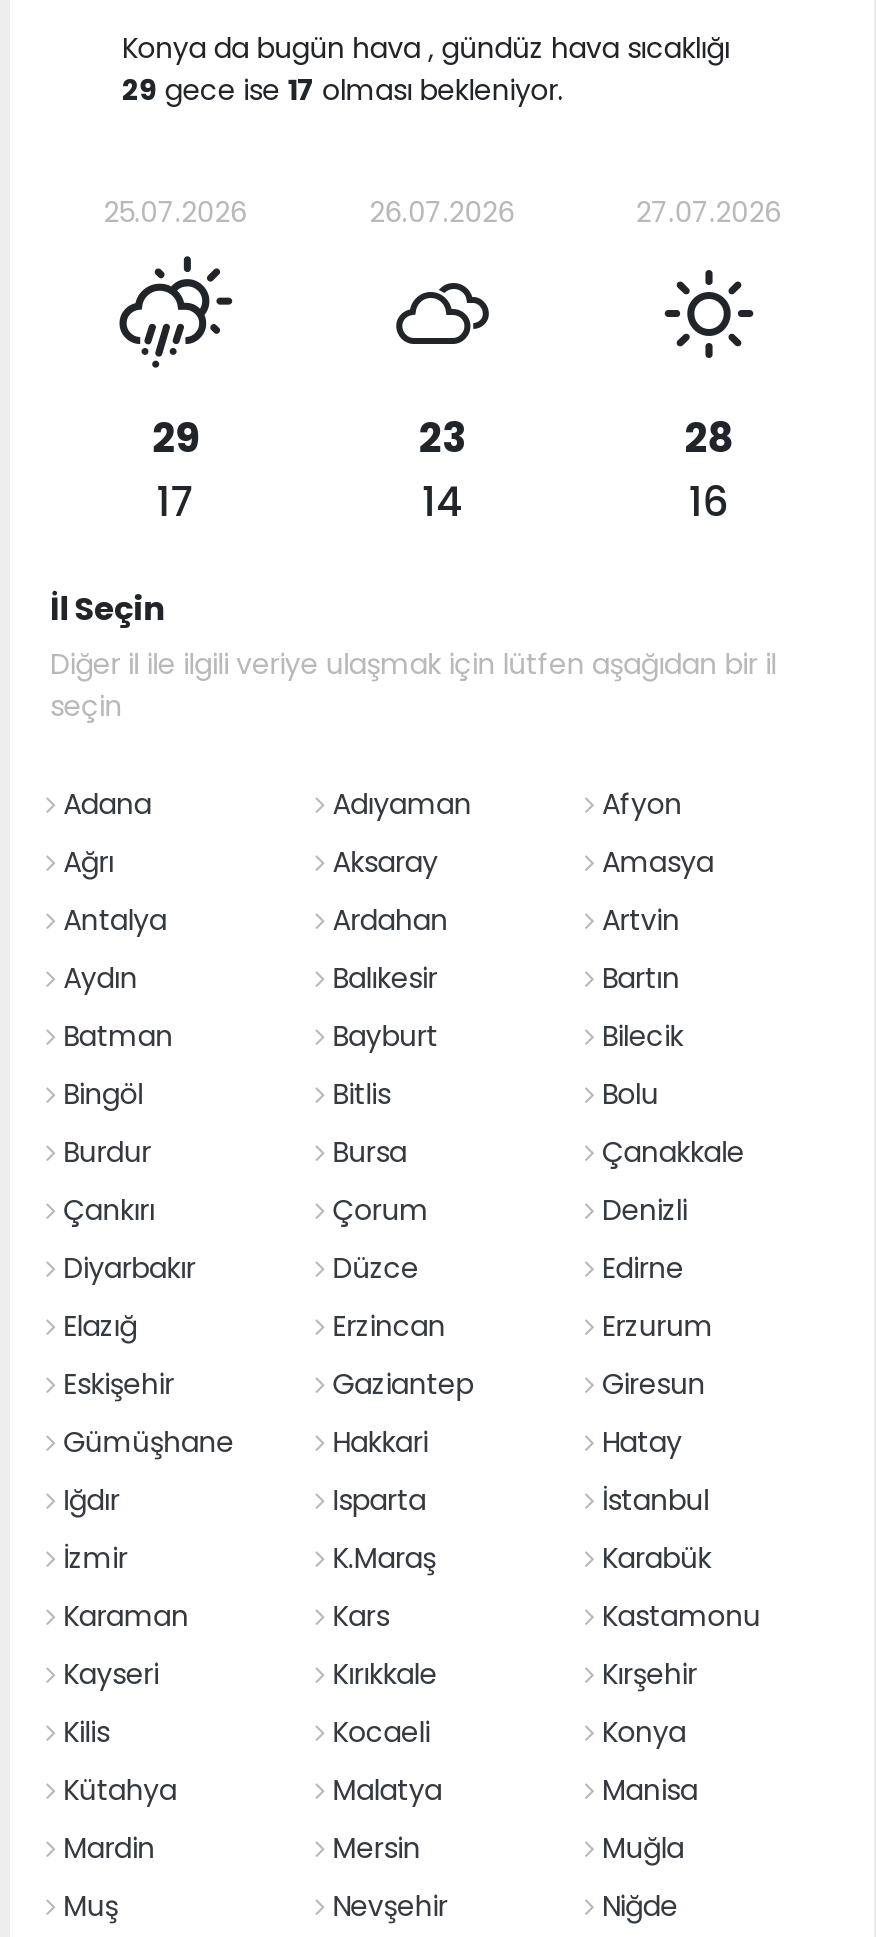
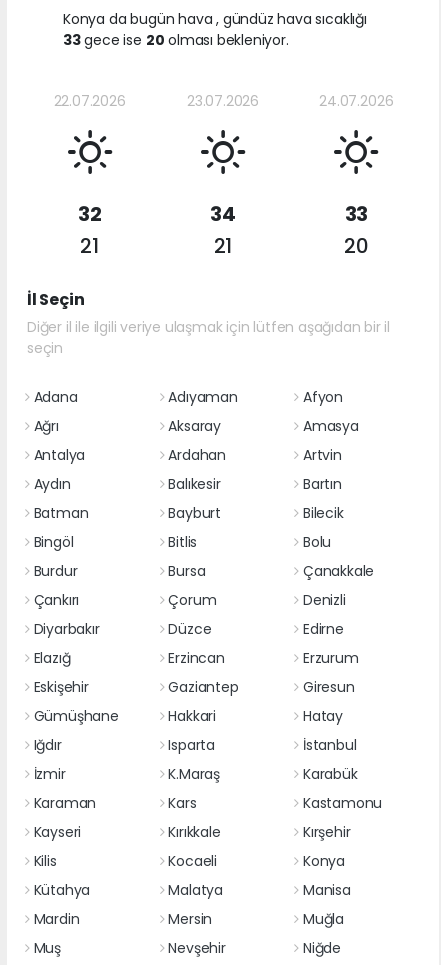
- 29 gece ise 17 olması bekleniyor.
+ 33 gece ise 20 olması bekleniyor.

- 25.07.2026
+ 22.07.2026

- 26.07.2026
+ 23.07.2026

- 27.07.2026
+ 24.07.2026

- [image]
- 29
+ [image]
+ 32

- [image]
- 23
+ [image]
+ 34

- 28
+ 33

- 17
+ 21

- 14
+ 21

- 16
+ 20
